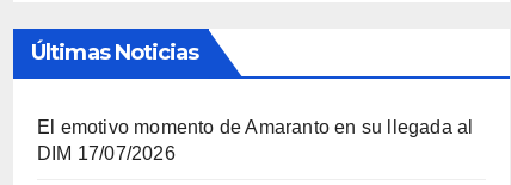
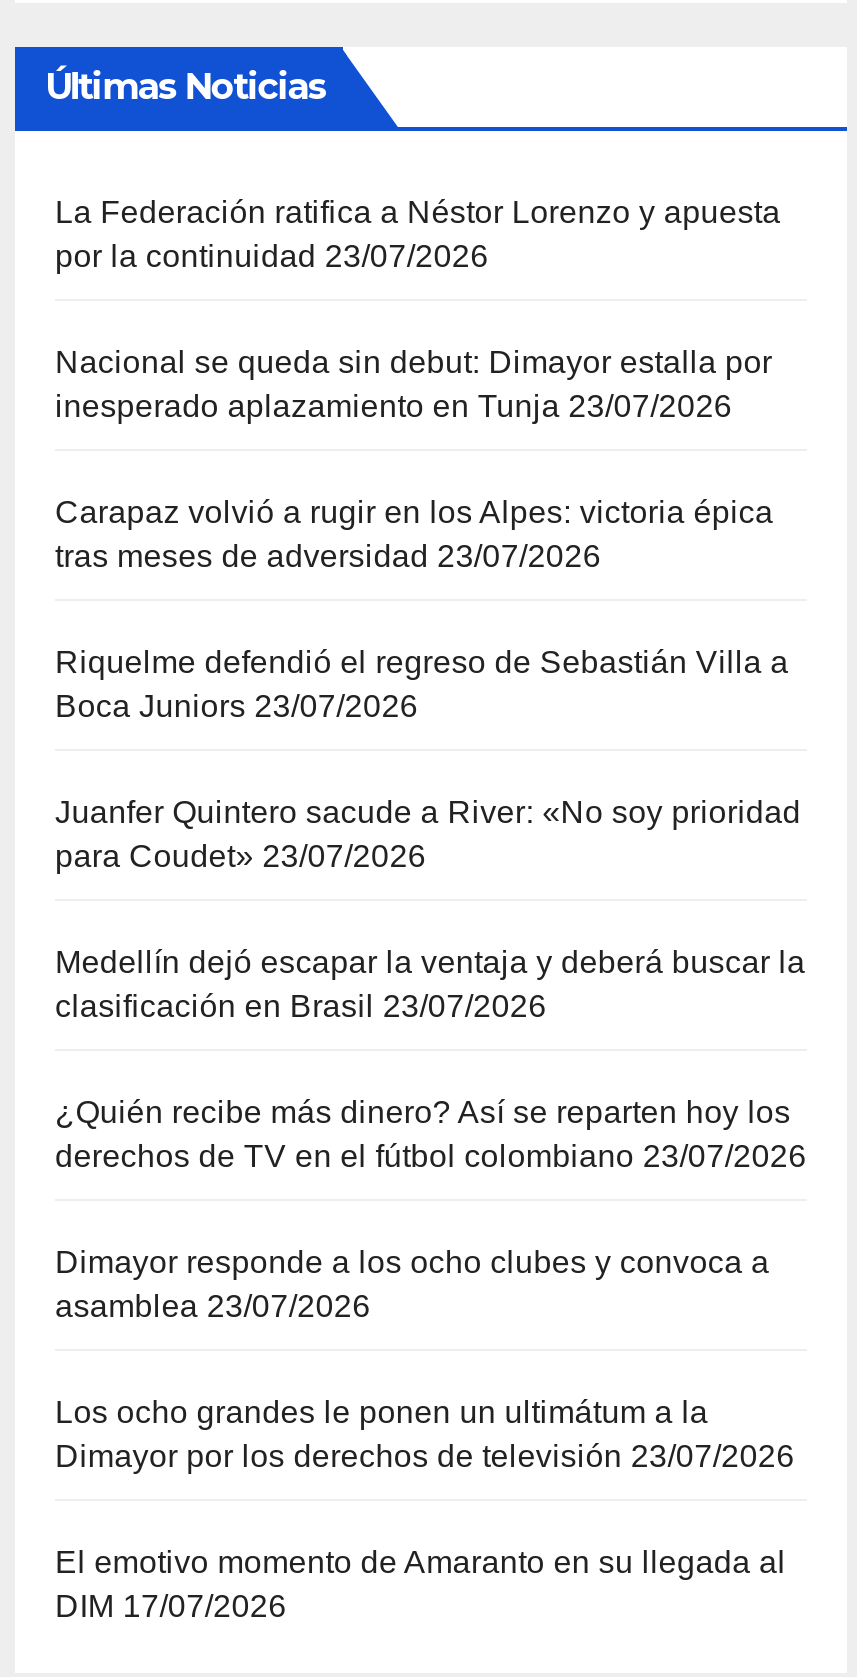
+ La Federación ratifica a Néstor Lorenzo y apuesta
+ por la continuidad 23/07/2026
+ Nacional se queda sin debut: Dimayor estalla por
+ inesperado aplazamiento en Tunja 23/07/2026
+ Carapaz volvió a rugir en los Alpes: victoria épica
+ tras meses de adversidad 23/07/2026
+ Riquelme defendió el regreso de Sebastián Villa a
+ Boca Juniors 23/07/2026
+ Juanfer Quintero sacude a River: «No soy prioridad
+ para Coudet» 23/07/2026
+ Medellín dejó escapar la ventaja y deberá buscar la
+ clasificación en Brasil 23/07/2026
+ ¿Quién recibe más dinero? Así se reparten hoy los
+ derechos de TV en el fútbol colombiano 23/07/2026
+ Dimayor responde a los ocho clubes y convoca a
+ asamblea 23/07/2026
+ Los ocho grandes le ponen un ultimátum a la
+ Dimayor por los derechos de televisión 23/07/2026
